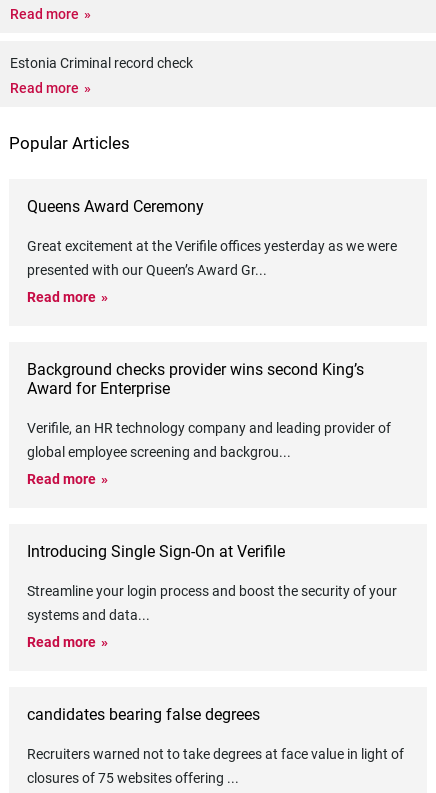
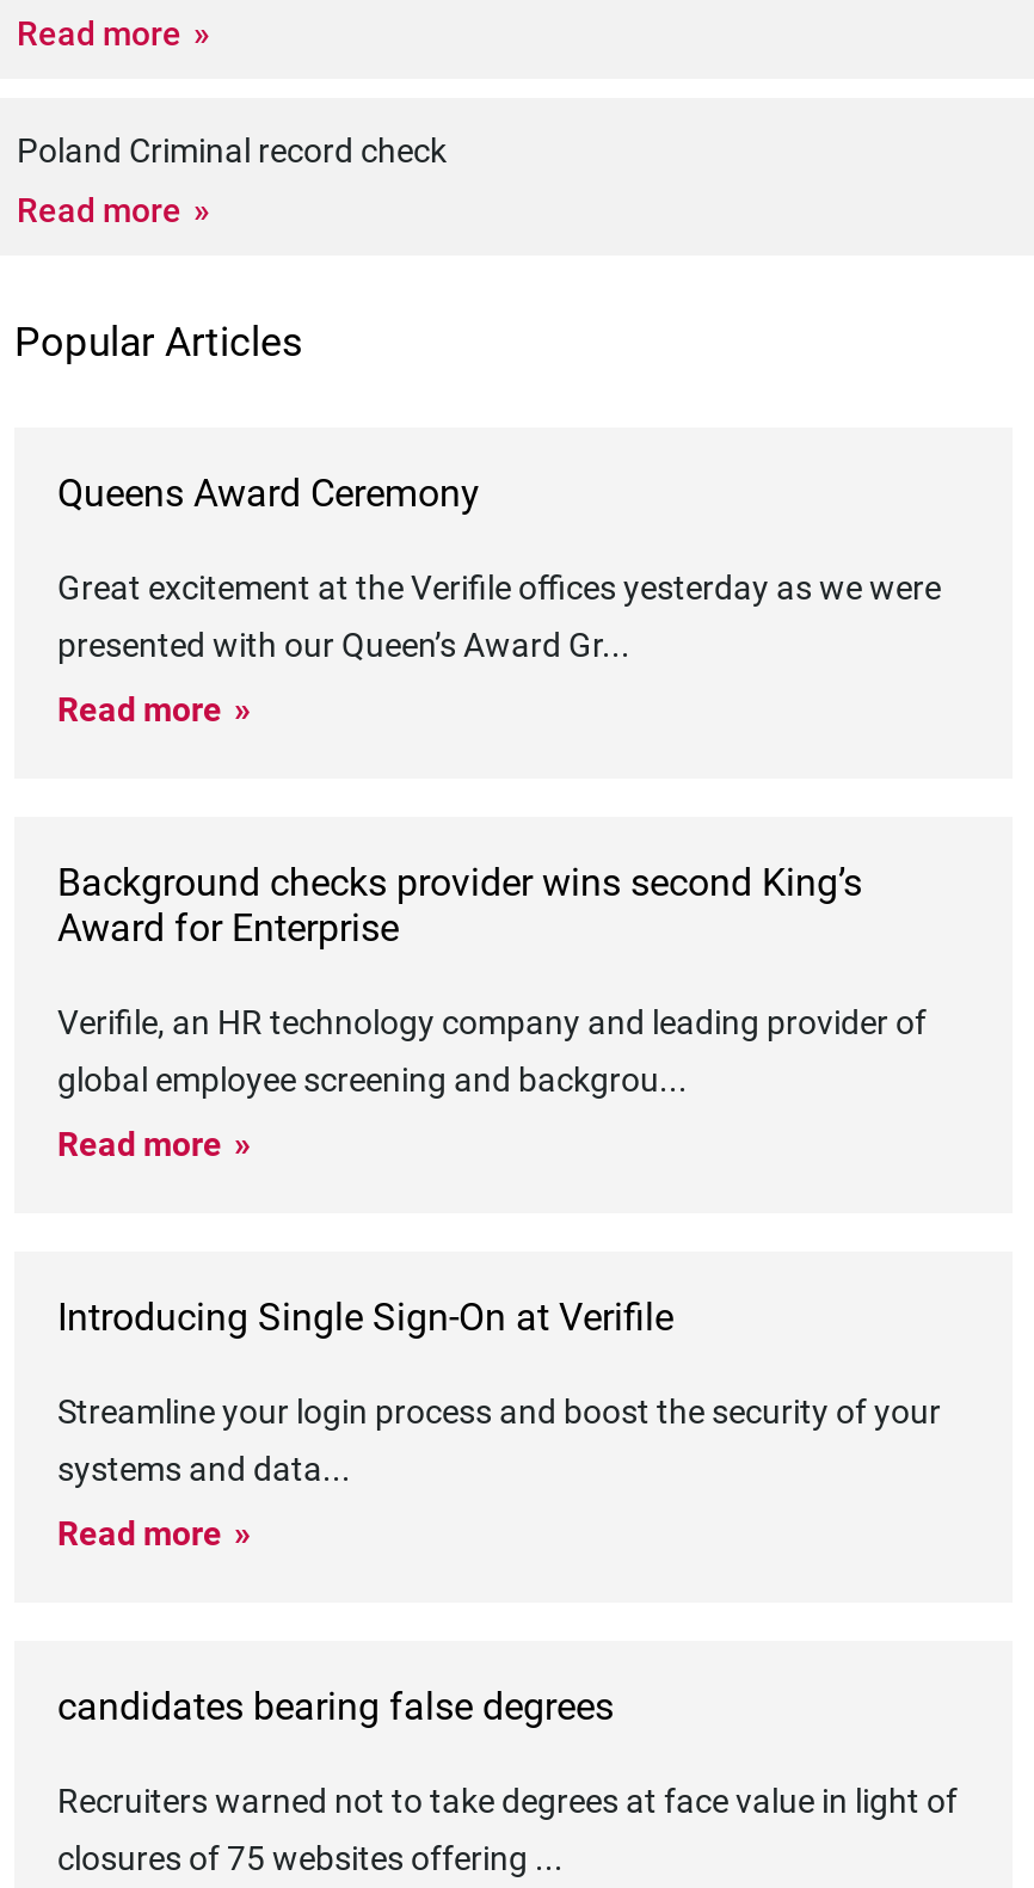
- Estonia Criminal record check
+ Poland Criminal record check
